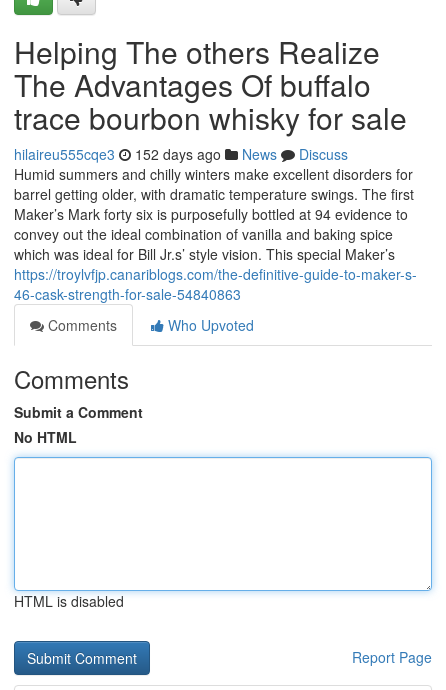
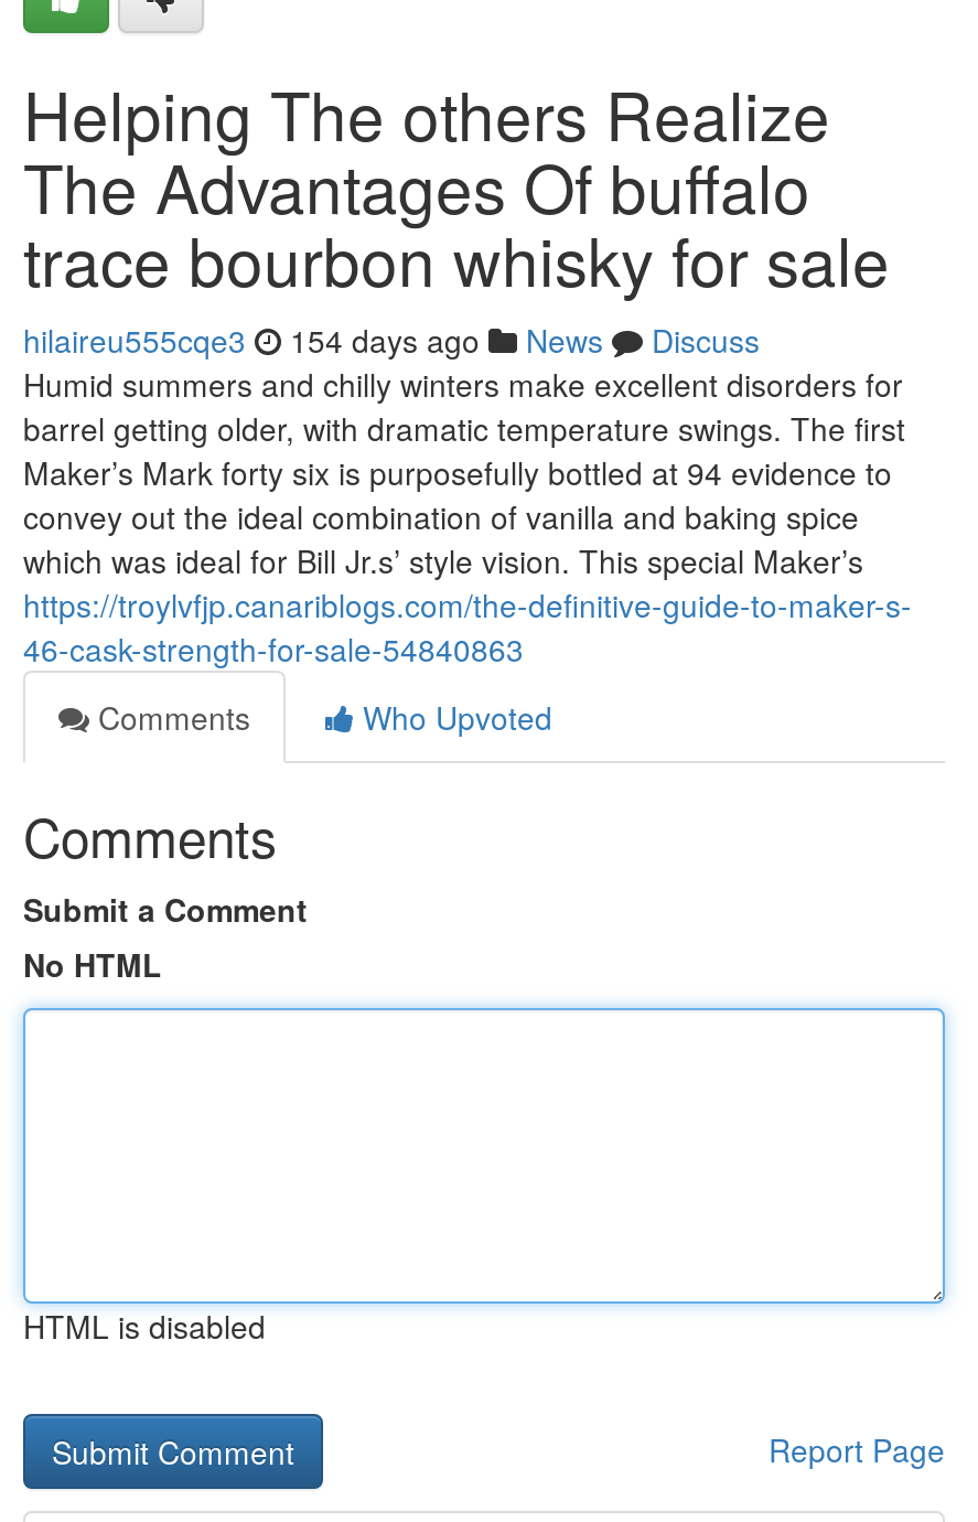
- hilaireu555cqe3 152 days ago News Discuss
+ hilaireu555cqe3 154 days ago News Discuss
